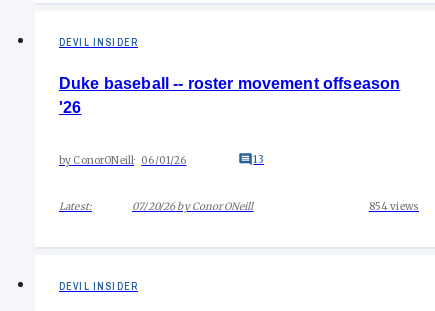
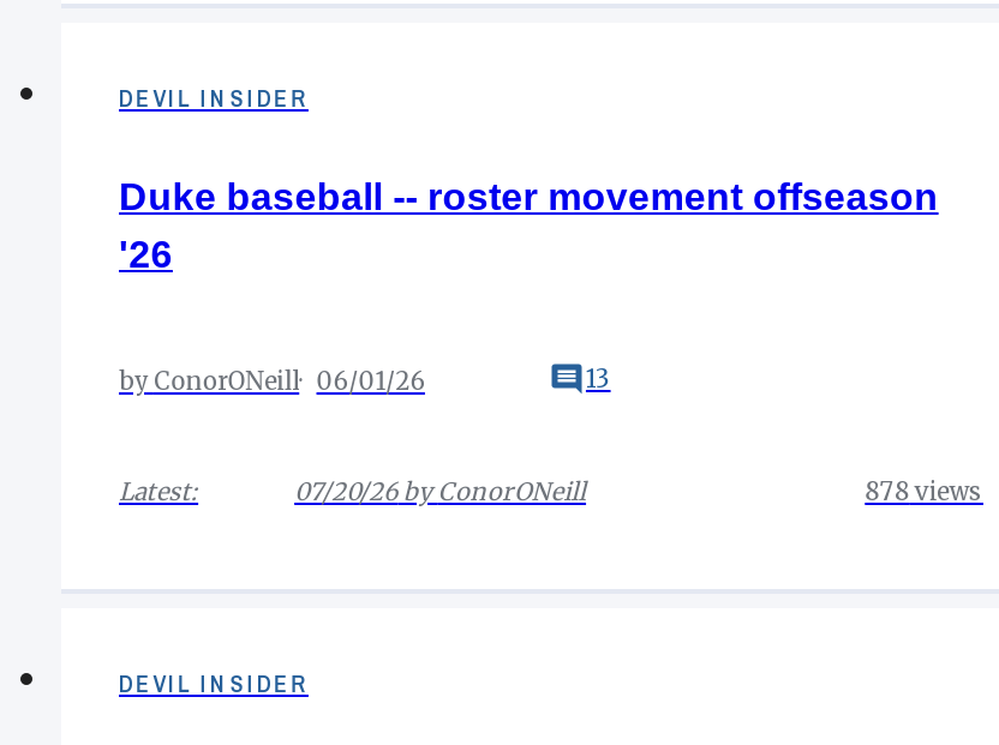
- 854 views
+ 878 views
